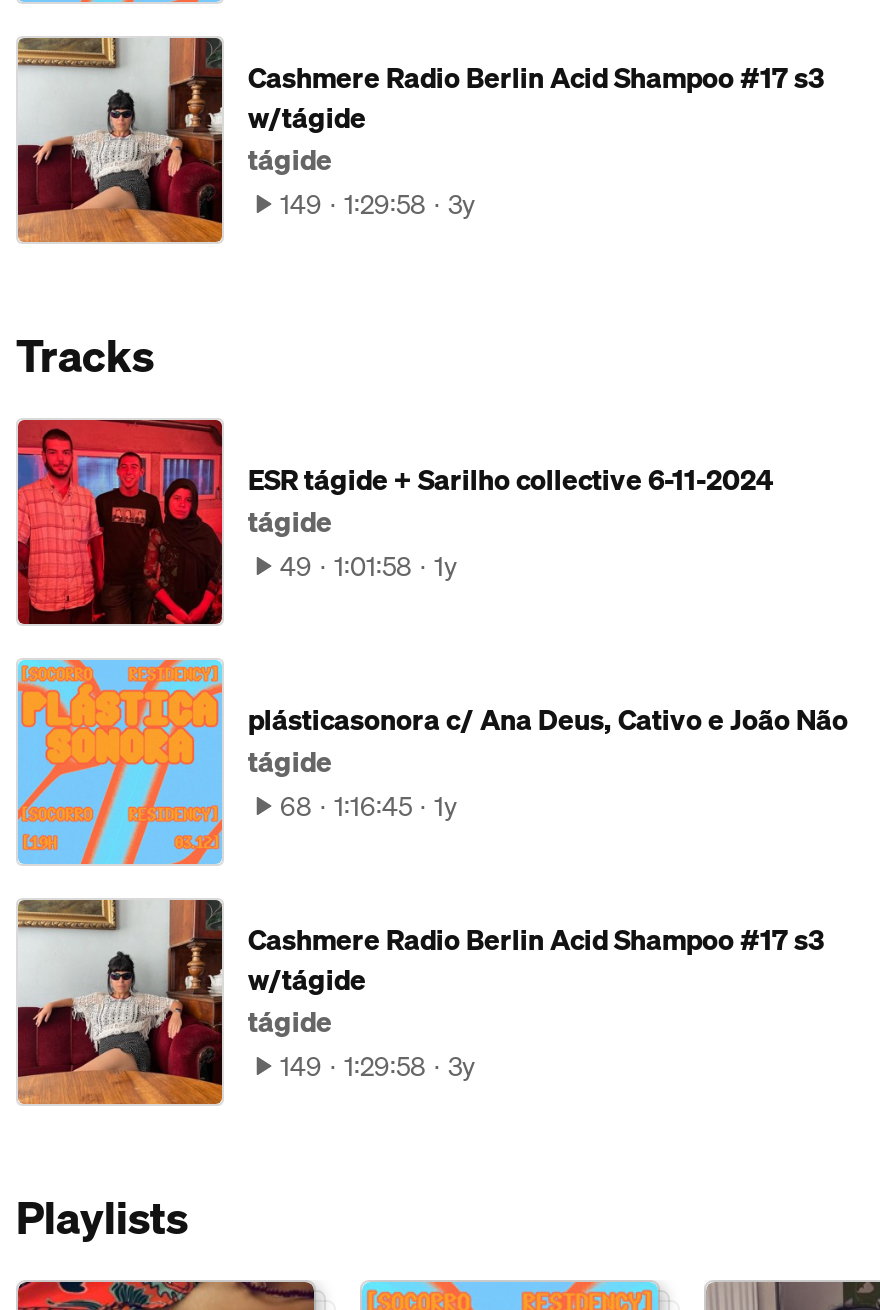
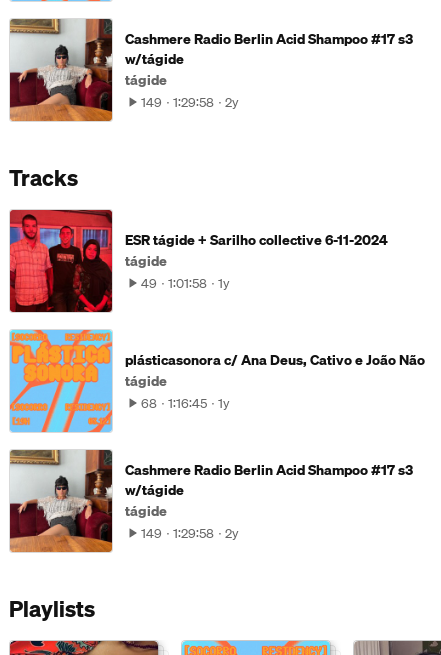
- 149 1:29:58 3y
+ 149 1:29:58 2y

- 149 1:29:58 3y
+ 149 1:29:58 2y
